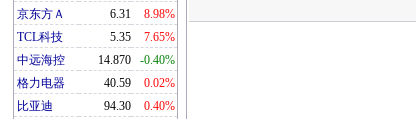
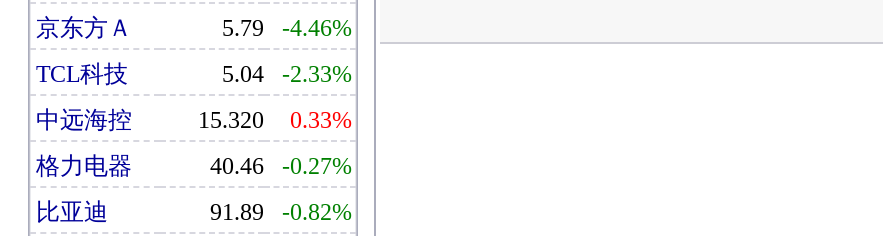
- 6.31
+ 5.79

- 8.98%
+ -4.46%

- 5.35
+ 5.04

- 7.65%
+ -2.33%

- 14.870
+ 15.320

- -0.40%
+ 0.33%

- 40.59
+ 40.46

- 0.02%
+ -0.27%

- 94.30
+ 91.89

- 0.40%
+ -0.82%
